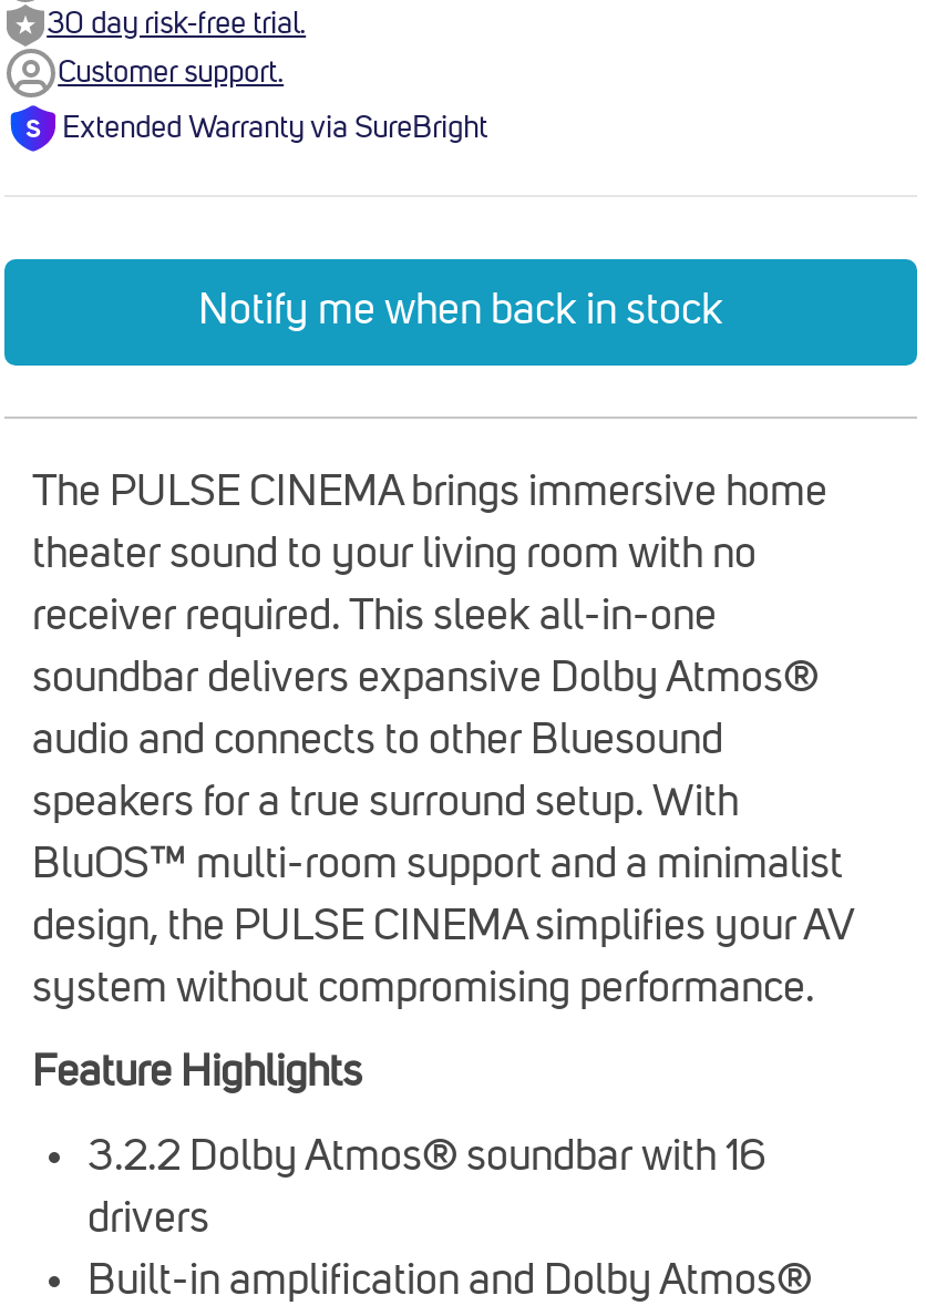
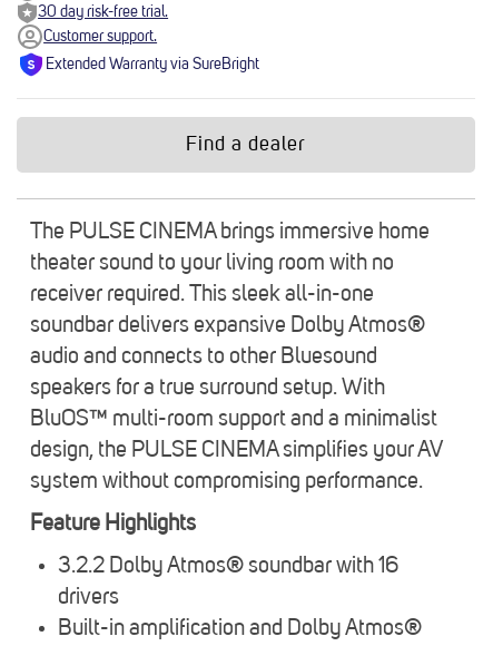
- Notify me when back in stock
+ Find a dealer
